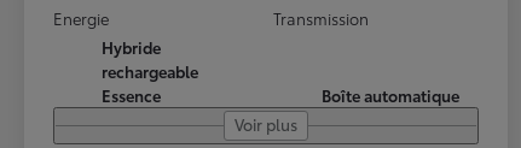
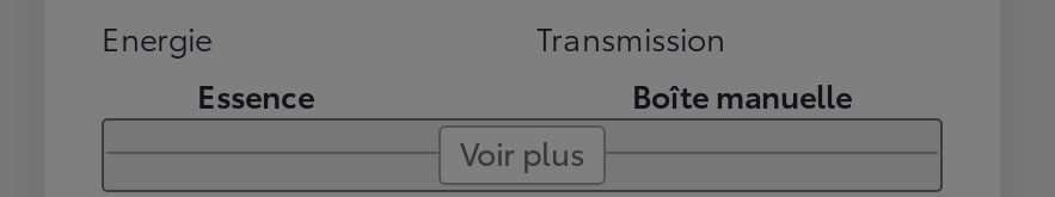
- Hybride
- rechargeable

- Boîte automatique
+ Boîte manuelle
